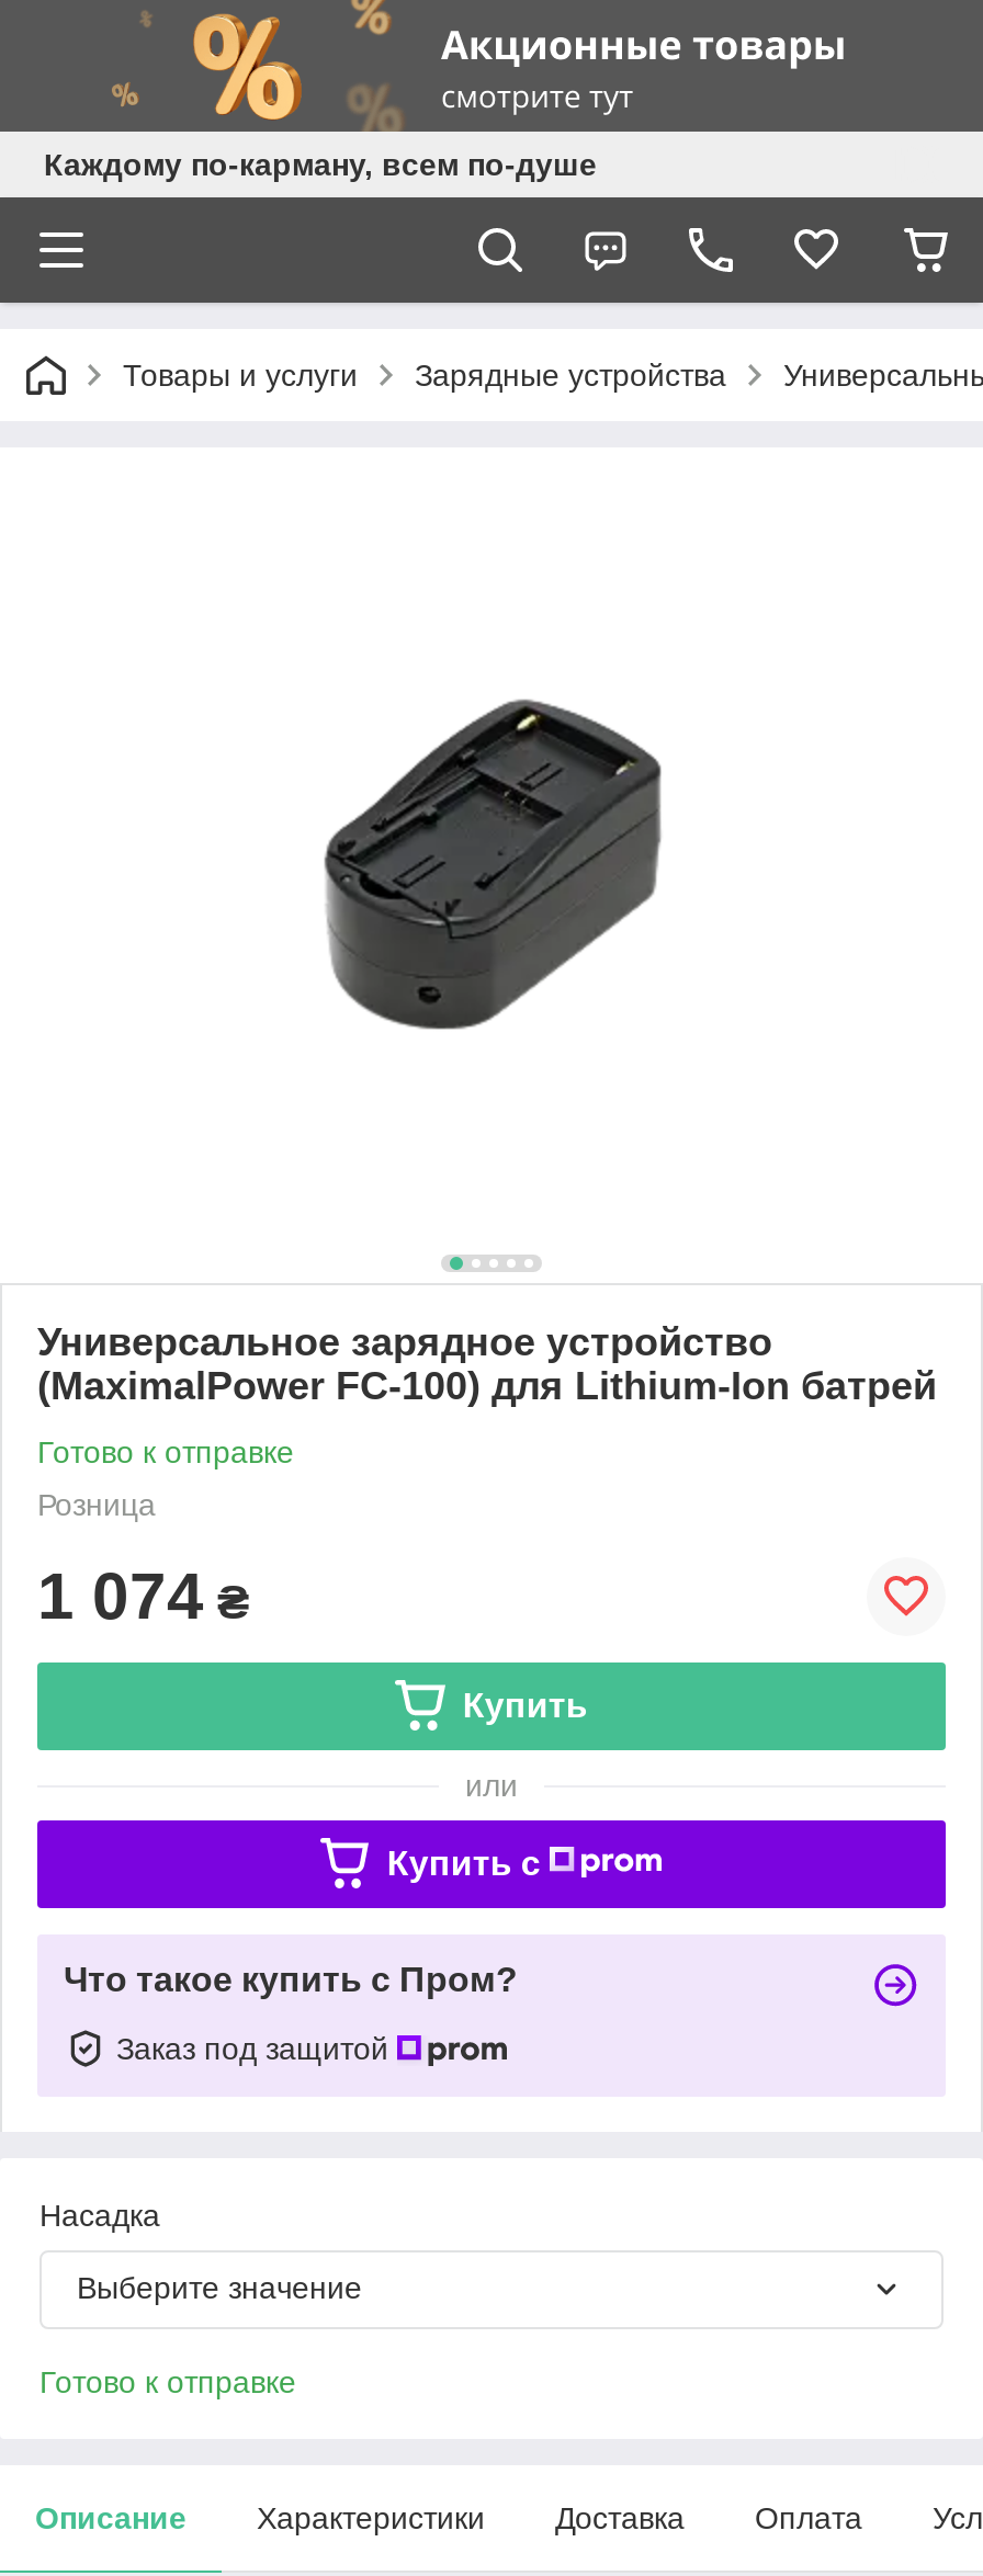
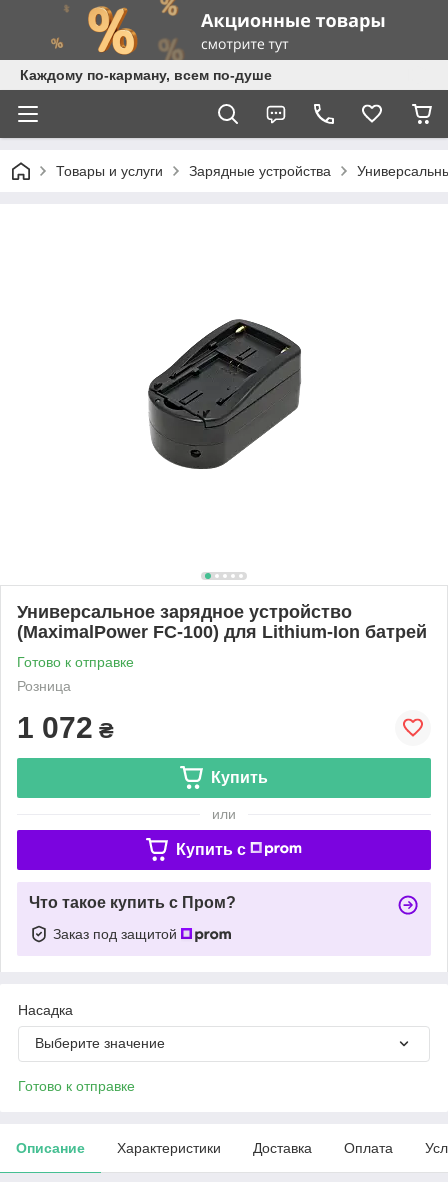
- 1 074 ₴
+ 1 072 ₴
